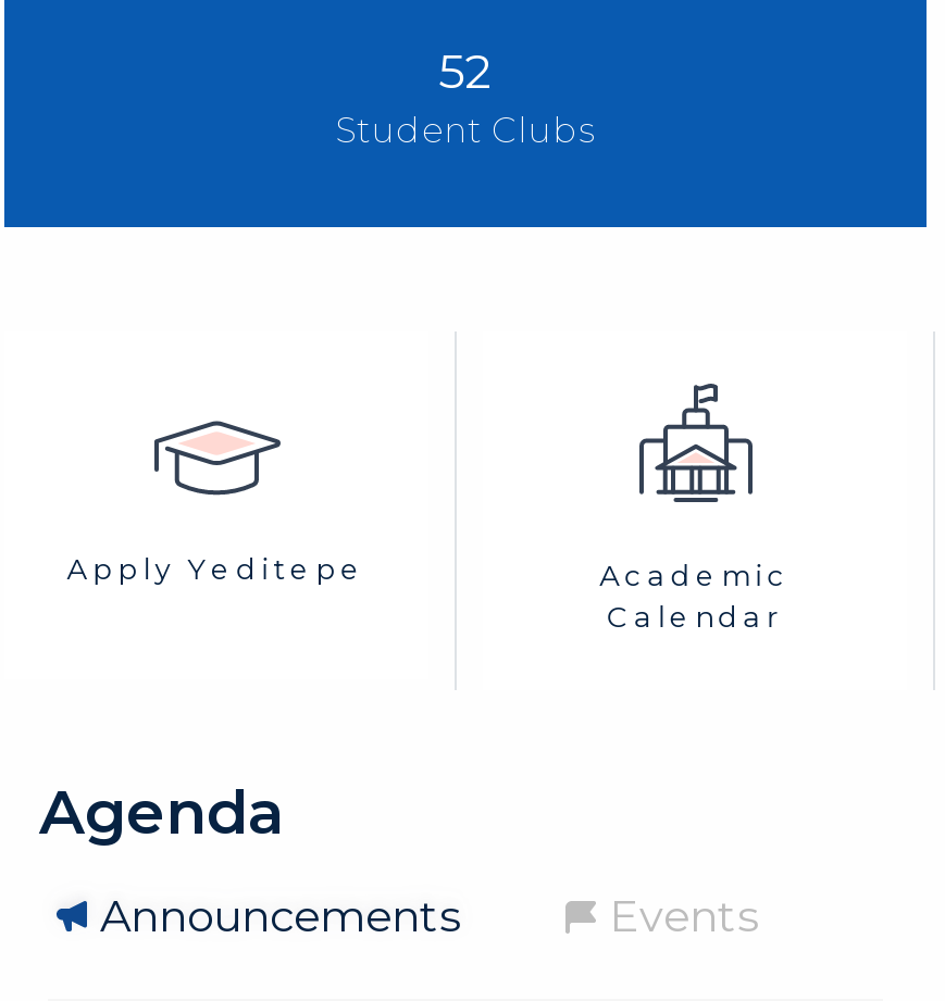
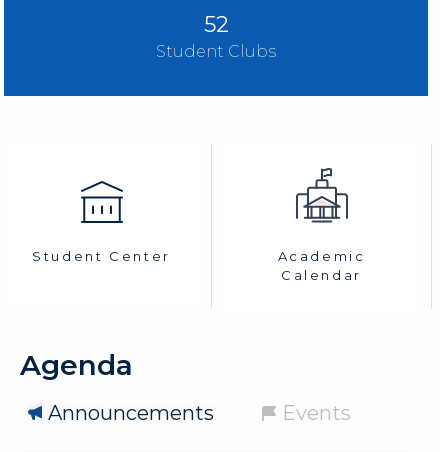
- [image]
- Apply Yeditepe
+ [image]
+ Student Center
